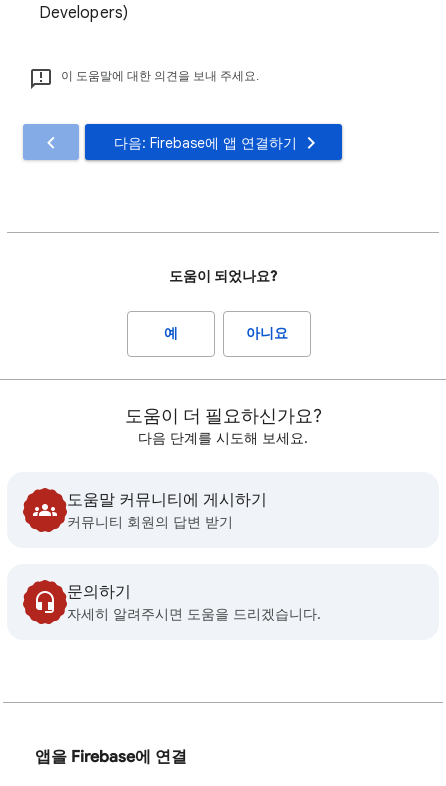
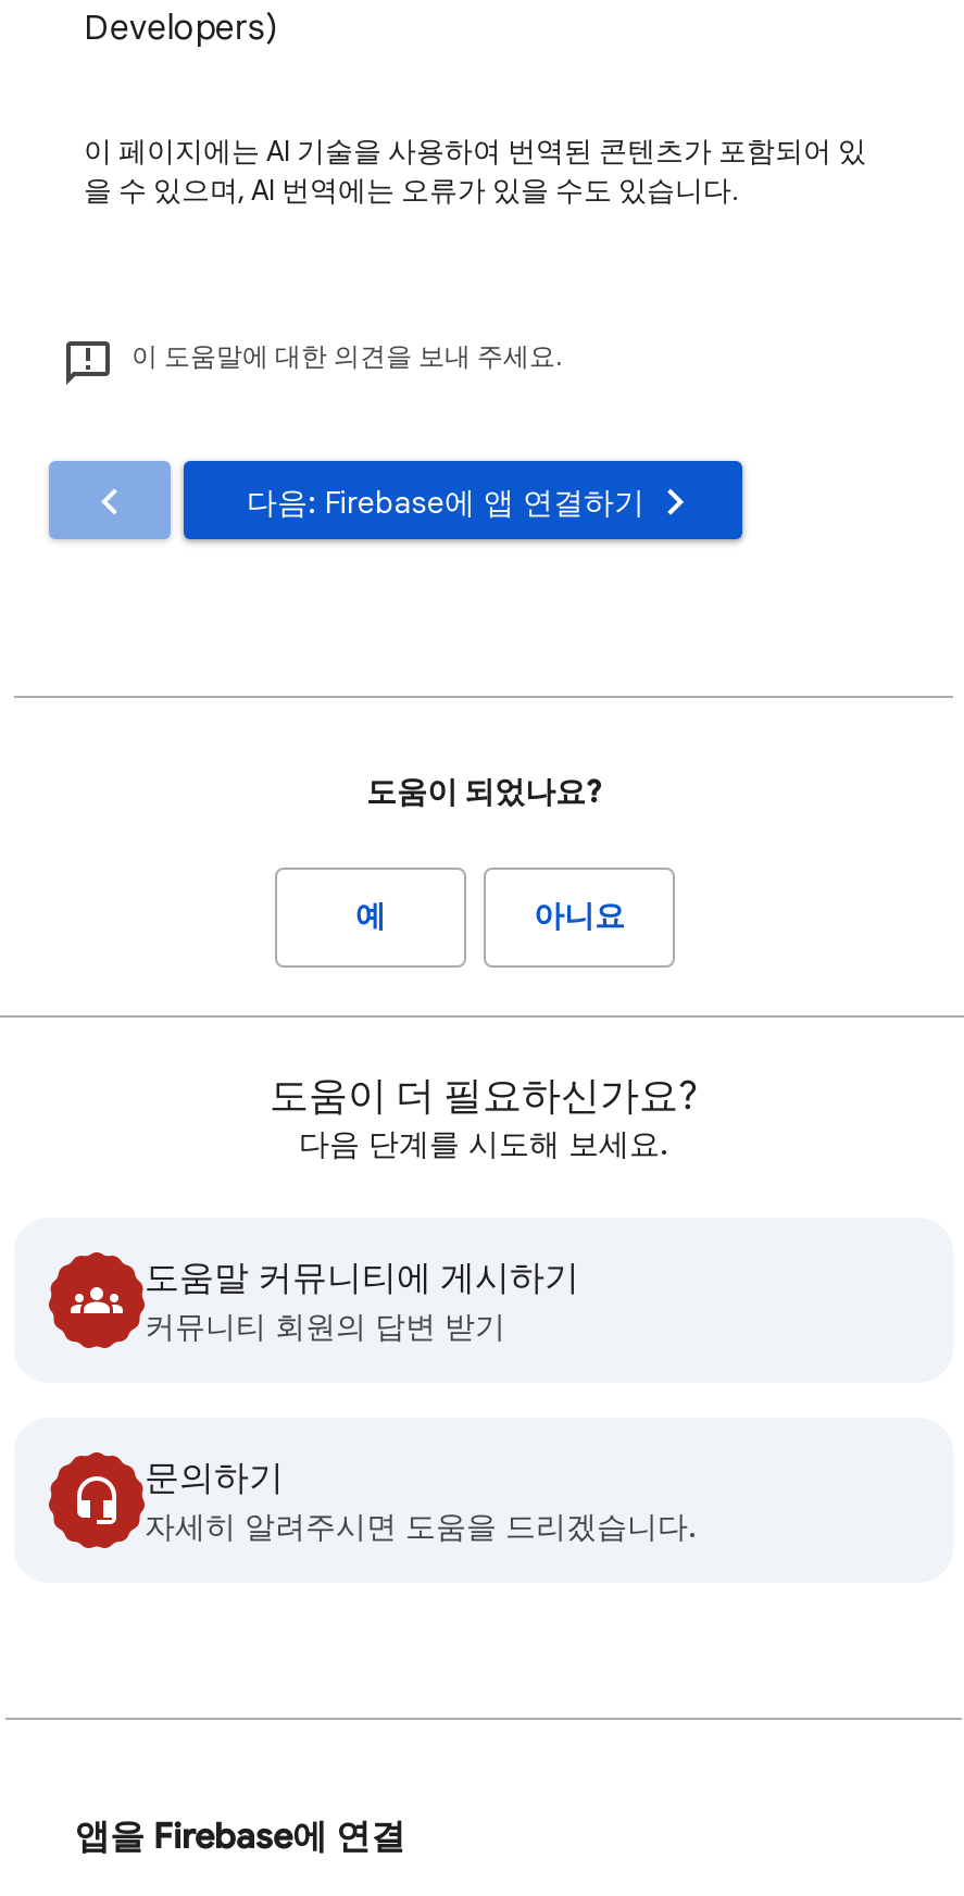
+ 이 페이지에는 AI 기술을 사용하여 번역된 콘텐츠가 포함되어 있
+ 을 수 있으며, AI 번역에는 오류가 있을 수도 있습니다.
